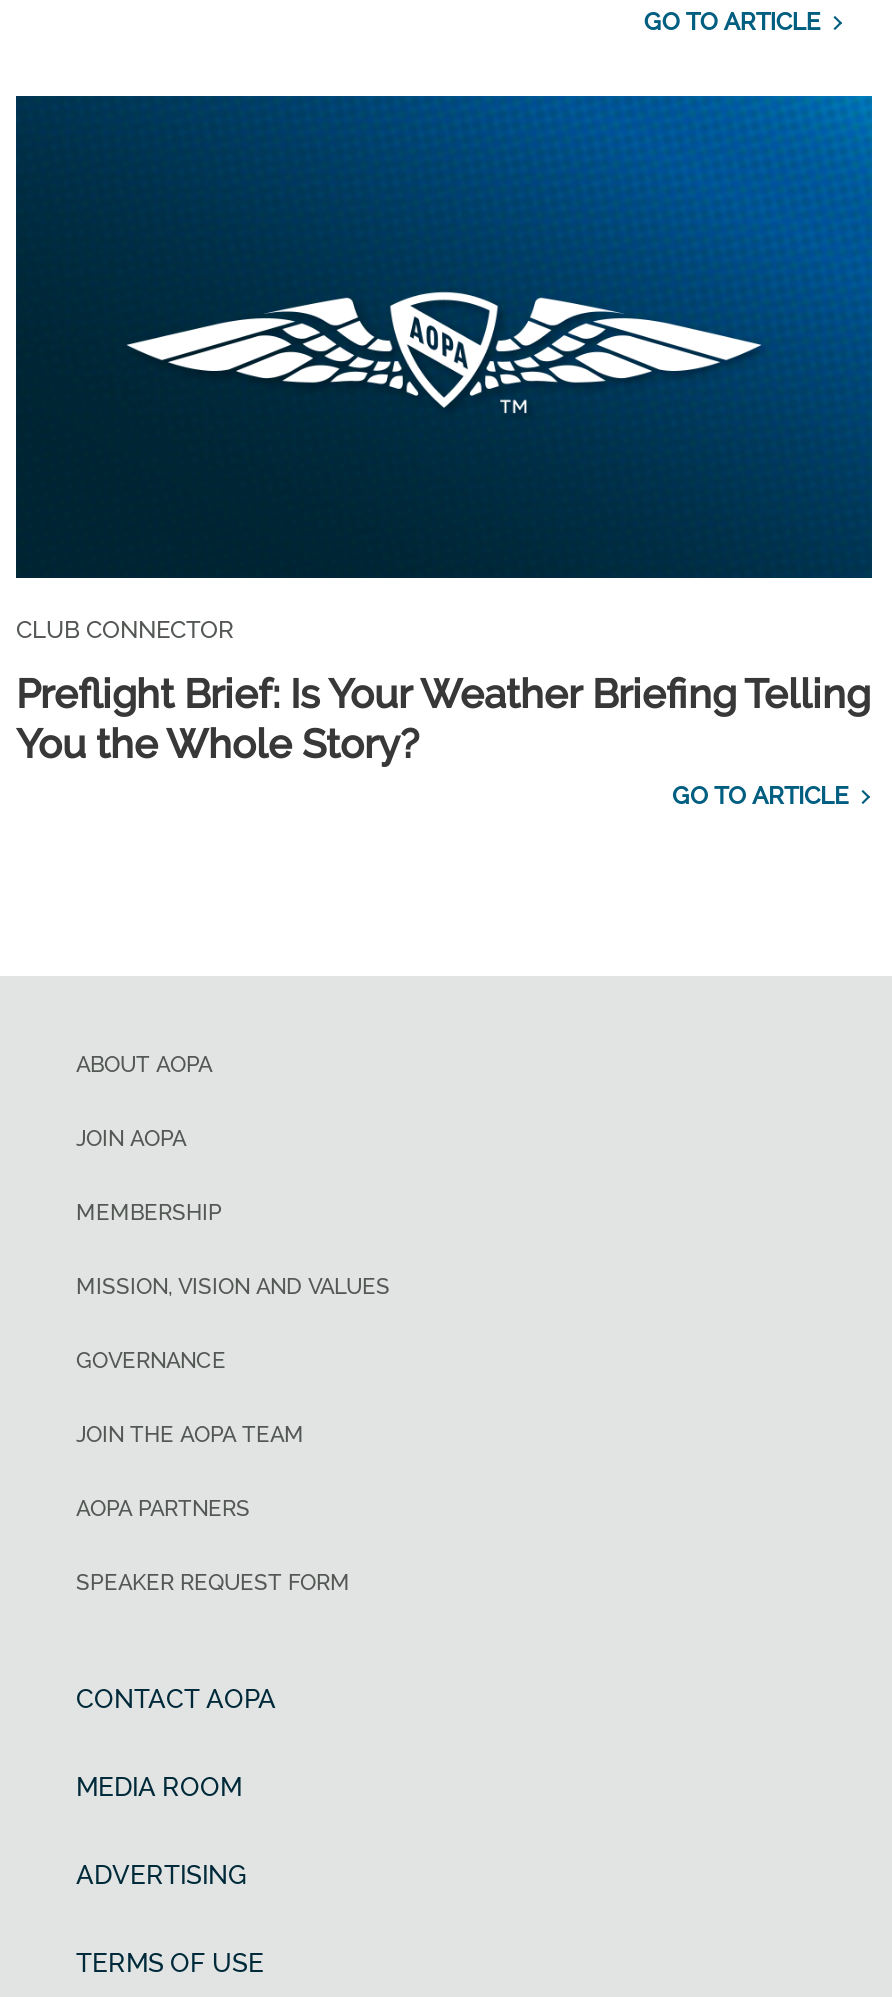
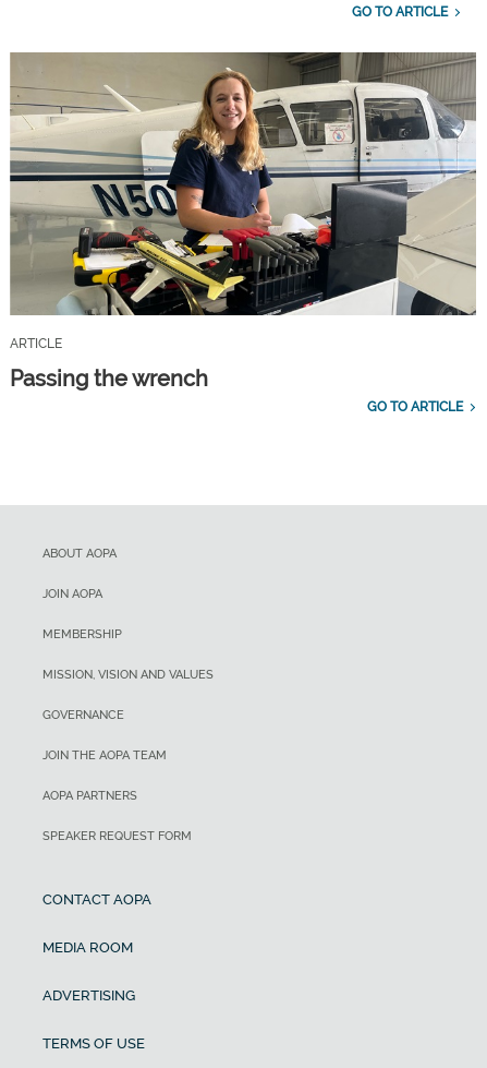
- [image]
- CLUB CONNECTOR
+ [image]
+ ARTICLE

- Preflight Brief: Is Your Weather Briefing Telling
- You the Whole Story?
+ Passing the wrench
